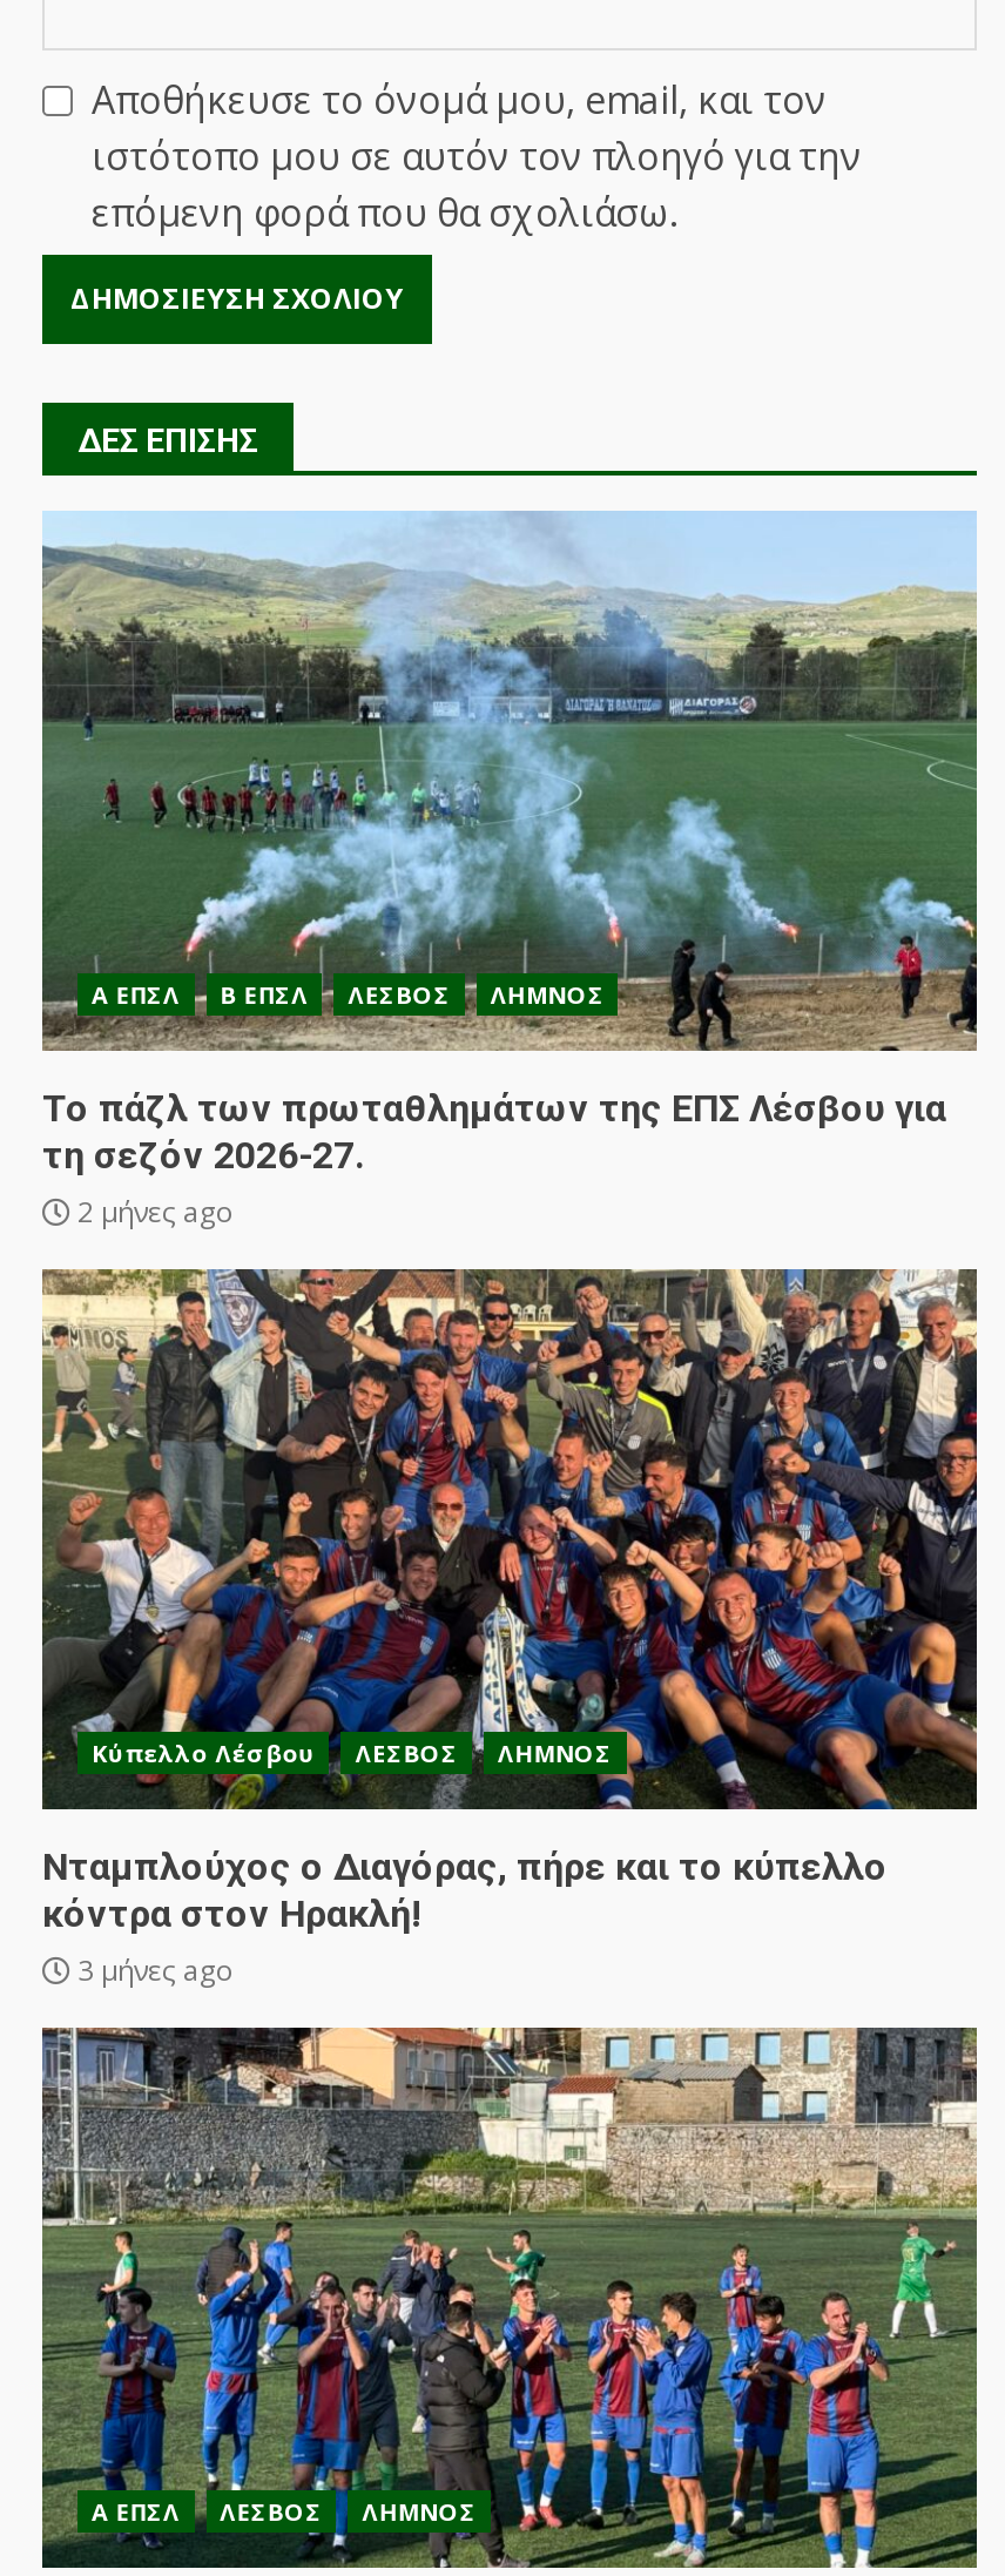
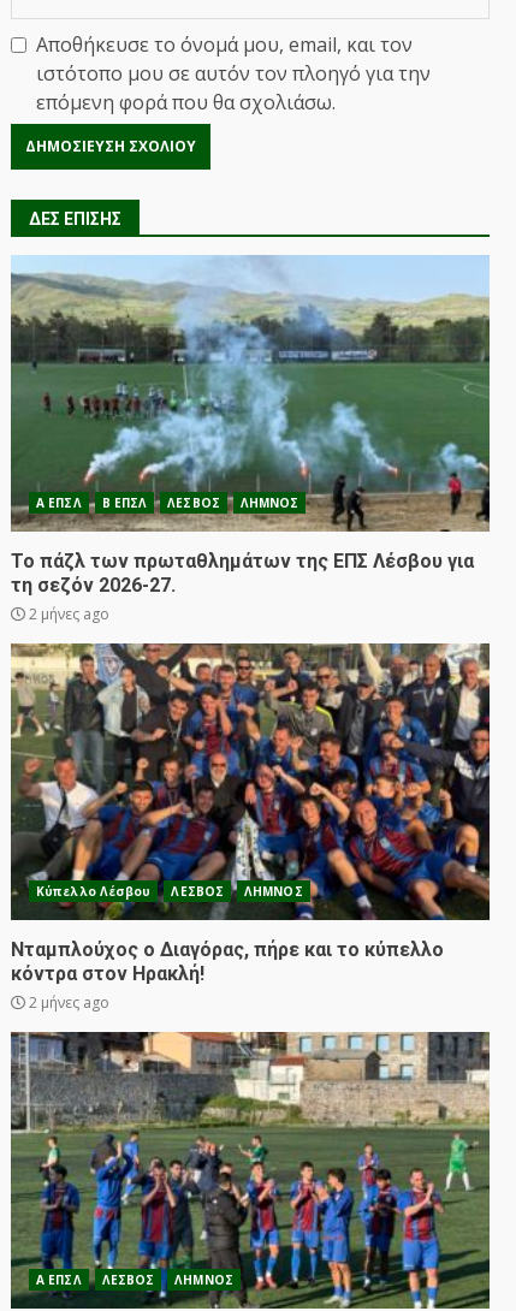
- 3 μήνες ago
+ 2 μήνες ago
